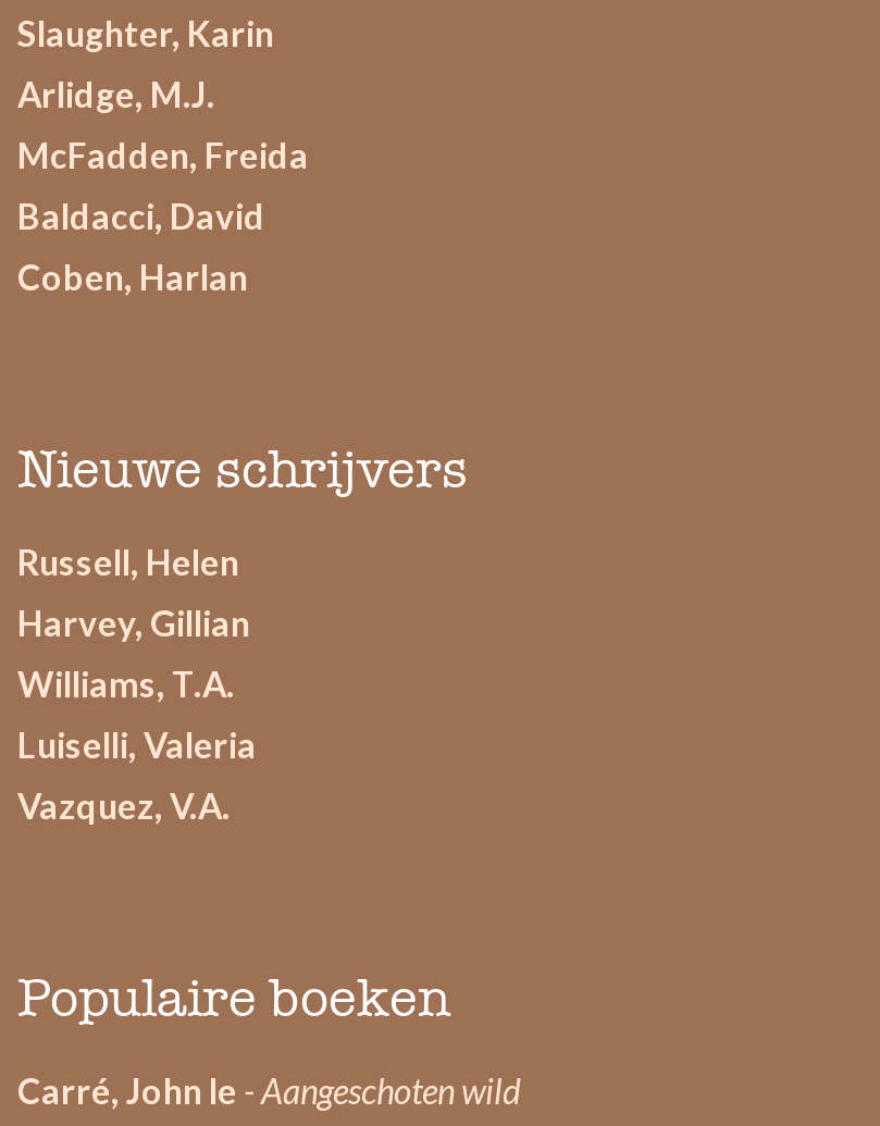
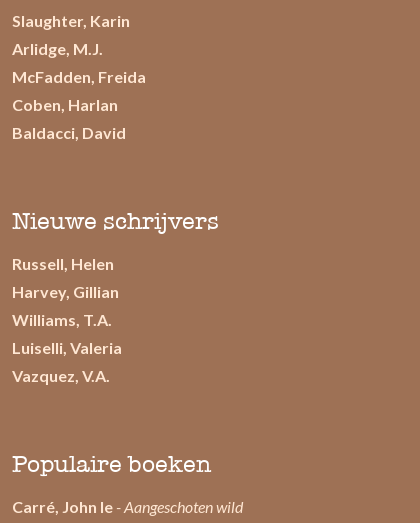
moved down: Baldacci, David

moved up: Coben, Harlan
